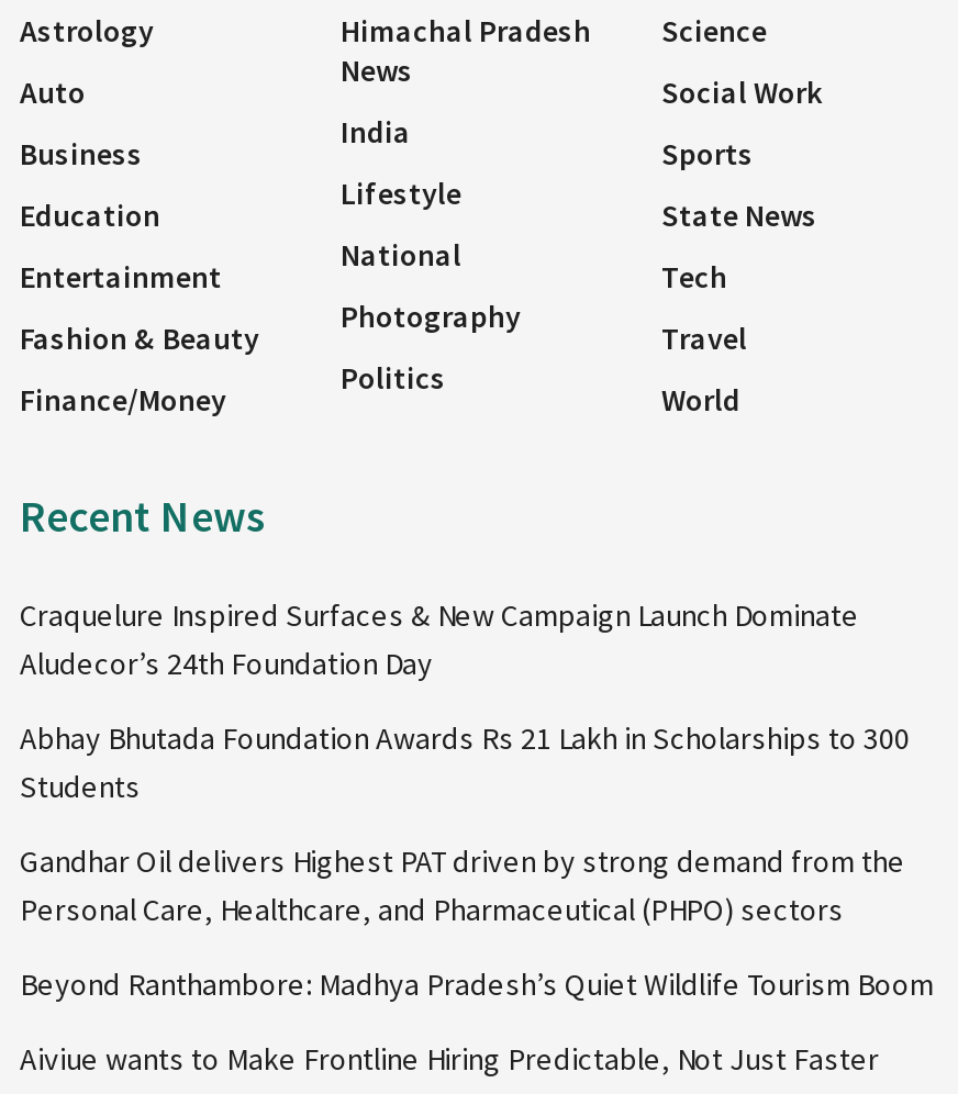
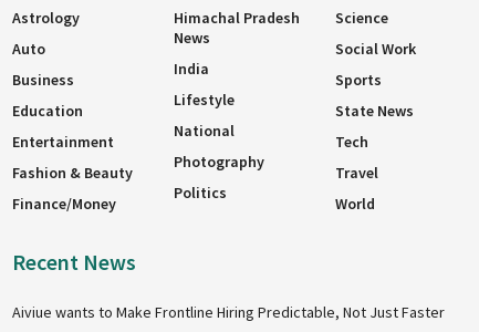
- Craquelure Inspired Surfaces & New Campaign Launch Dominate
- Aludecor’s 24th Foundation Day
- Abhay Bhutada Foundation Awards Rs 21 Lakh in Scholarships to 300
- Students
- Gandhar Oil delivers Highest PAT driven by strong demand from the
- Personal Care, Healthcare, and Pharmaceutical (PHPO) sectors
- Beyond Ranthambore: Madhya Pradesh’s Quiet Wildlife Tourism Boom
